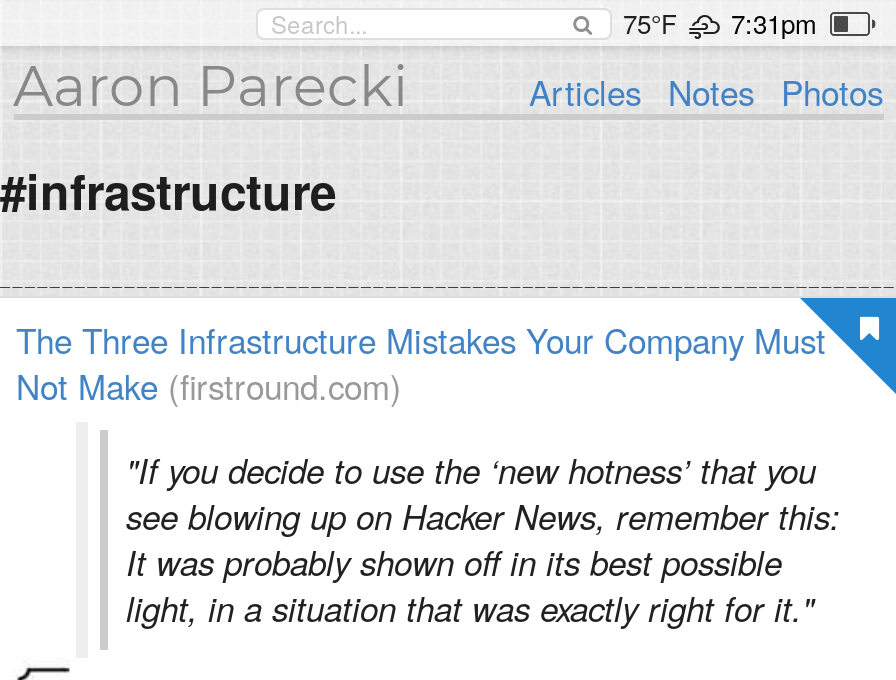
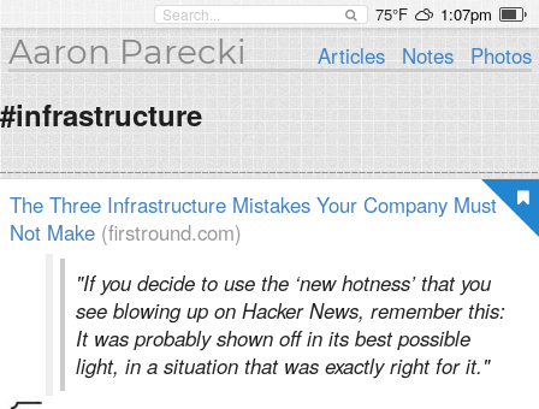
- 7:31pm
+ 1:07pm
